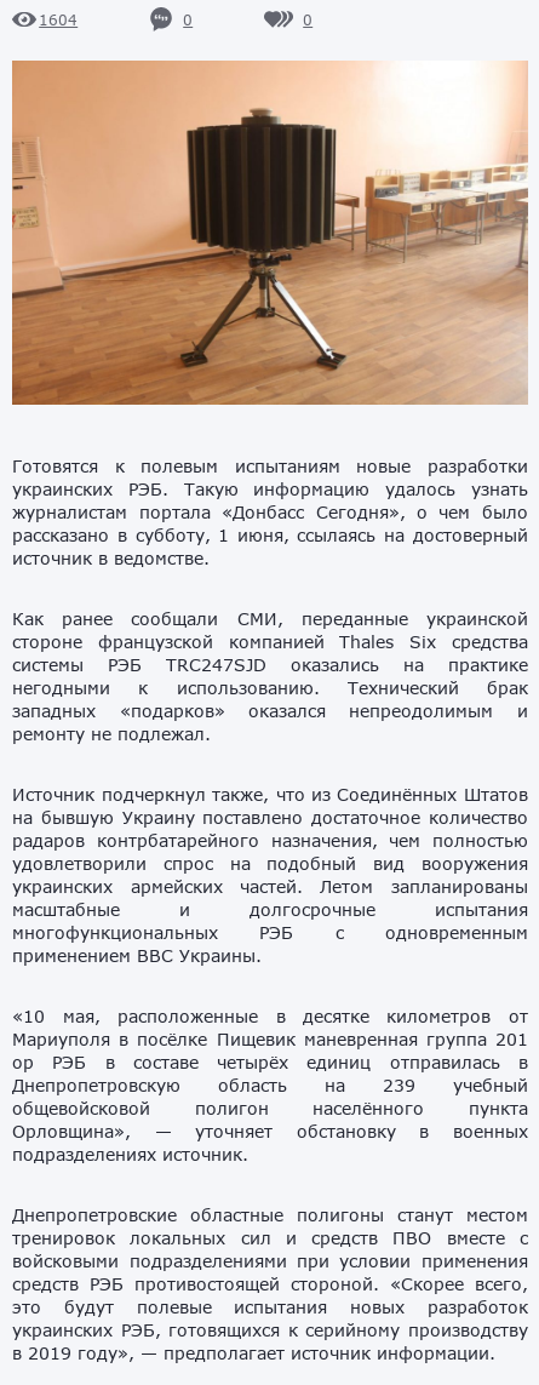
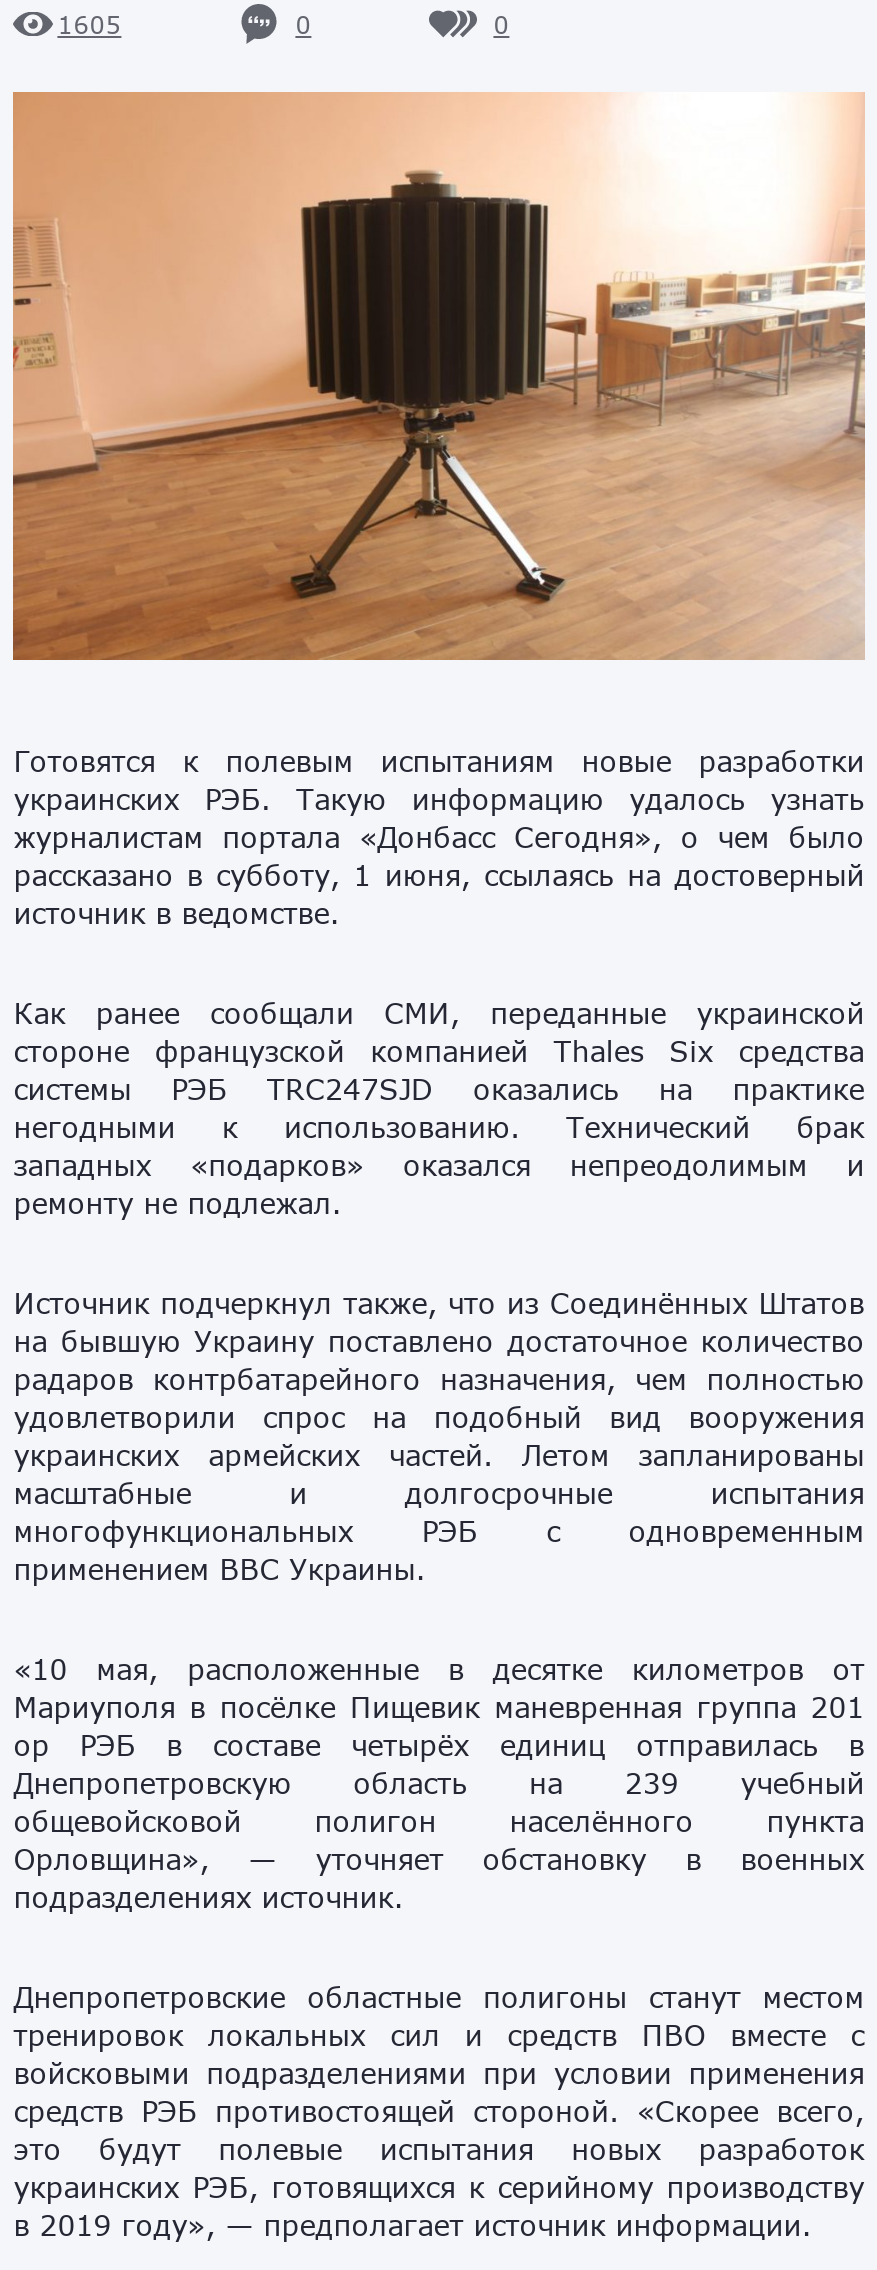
- 1604
+ 1605
